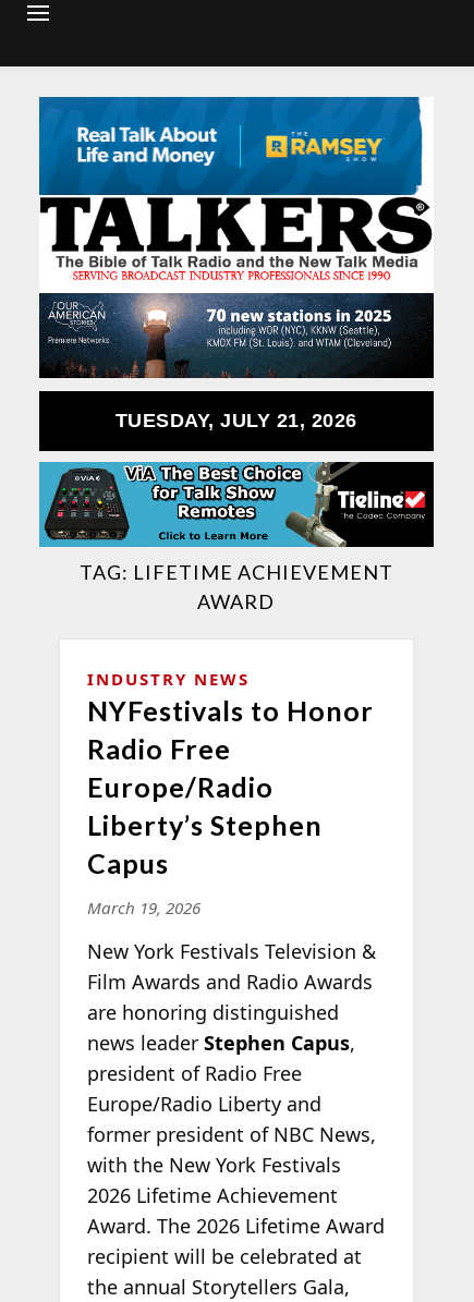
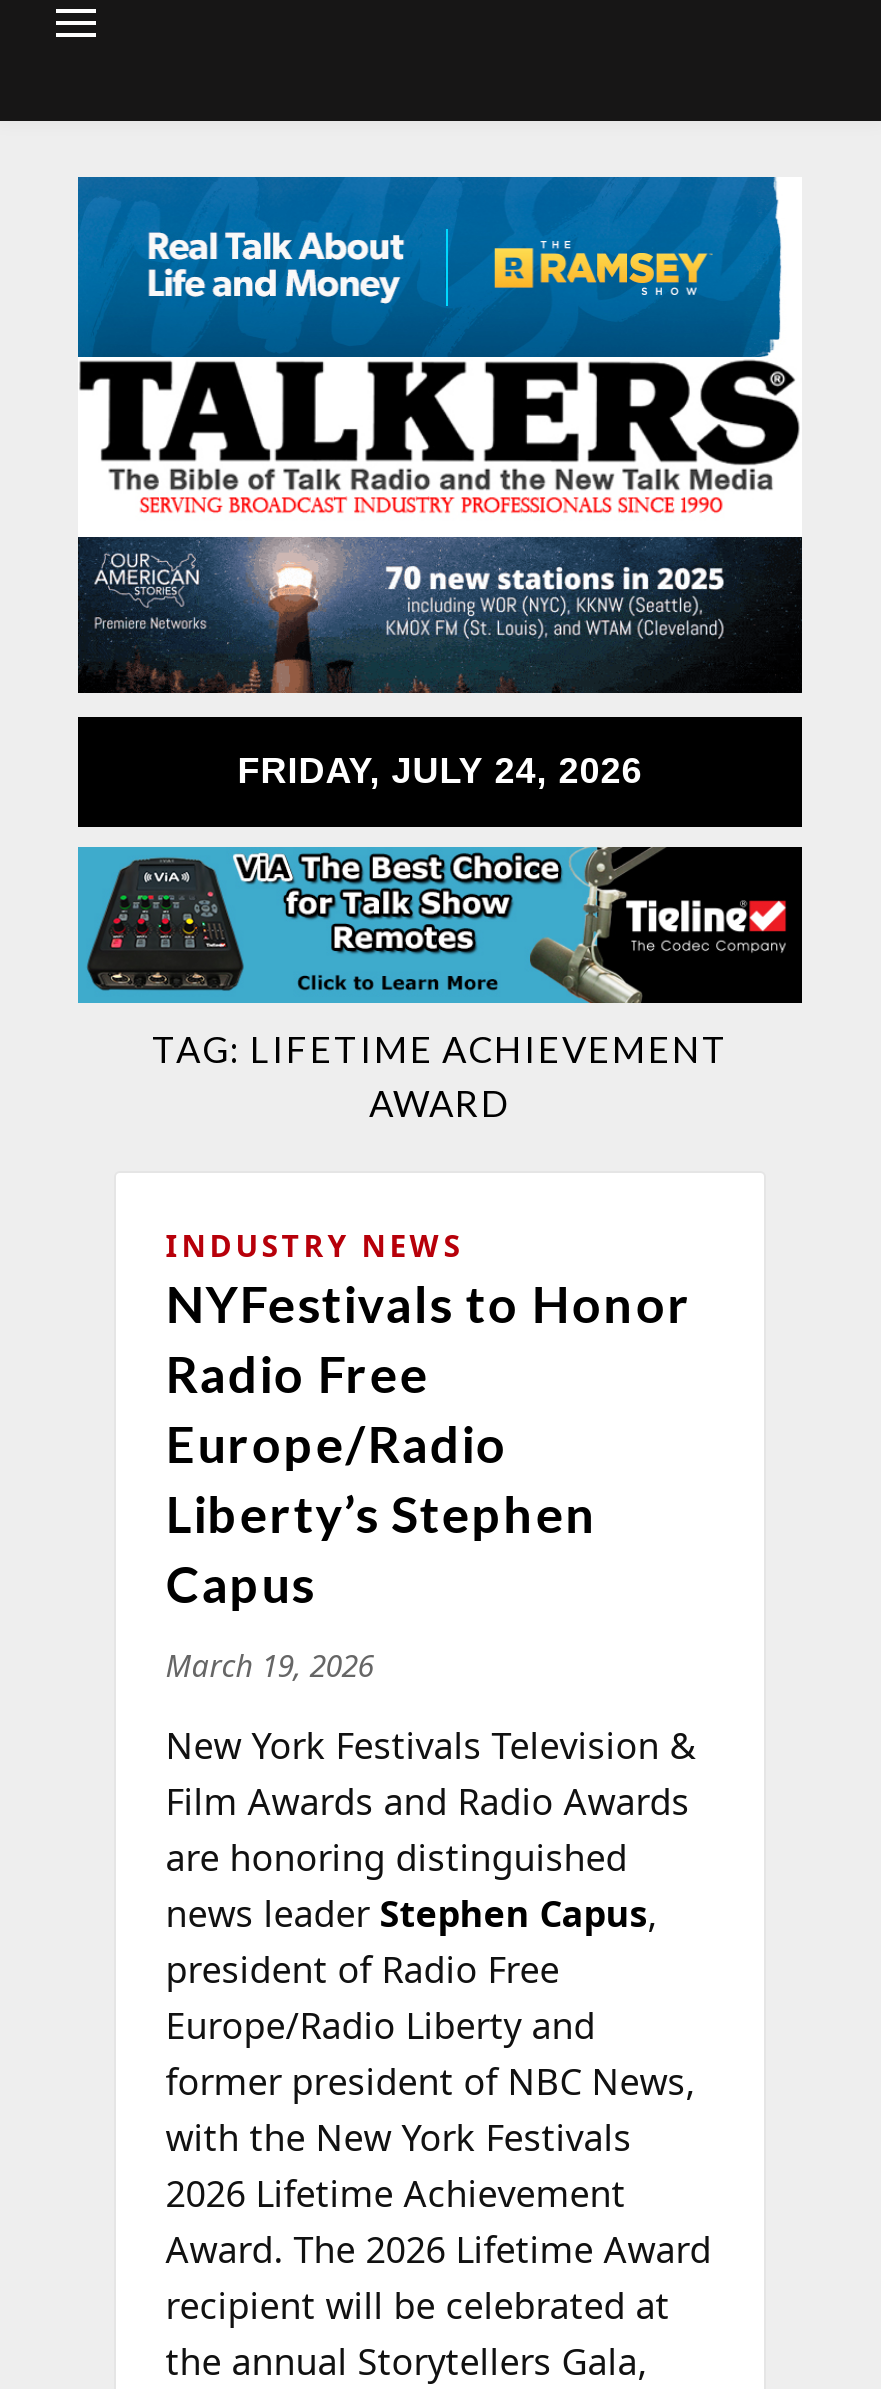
- TUESDAY, JULY 21, 2026
+ FRIDAY, JULY 24, 2026
